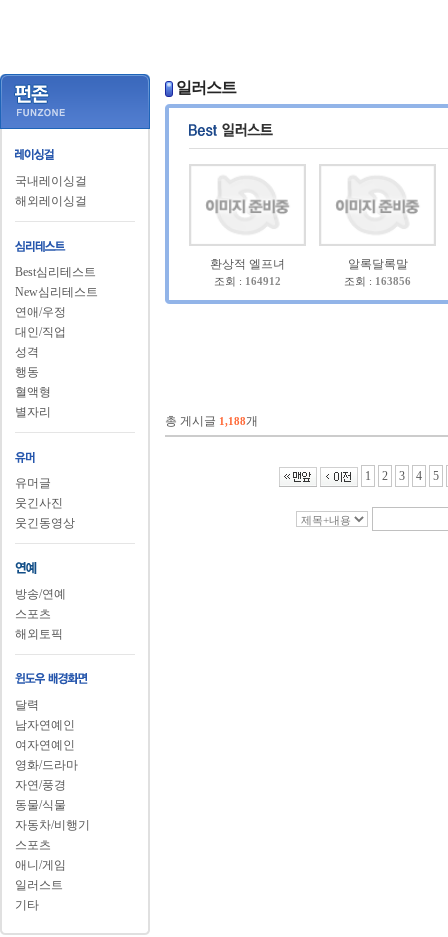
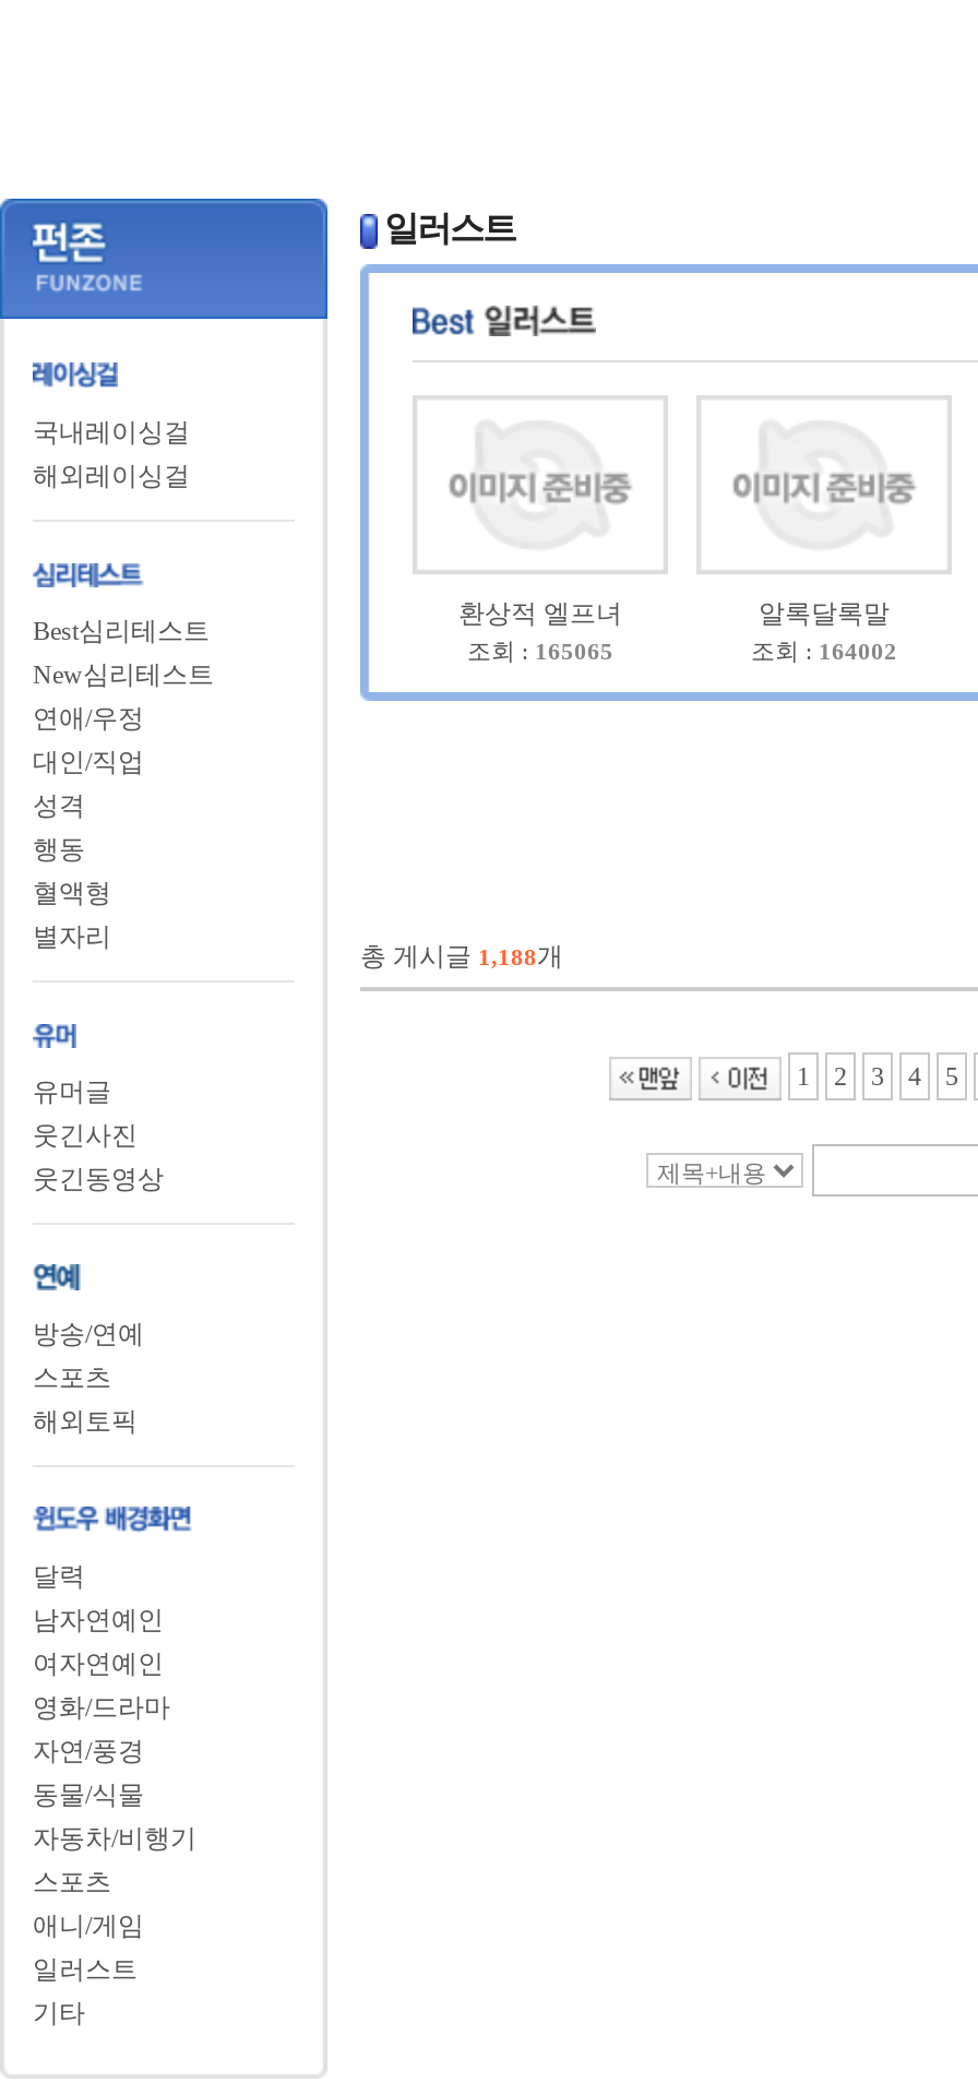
- 조회 : 164912
+ 조회 : 165065

- 조회 : 163856
+ 조회 : 164002
